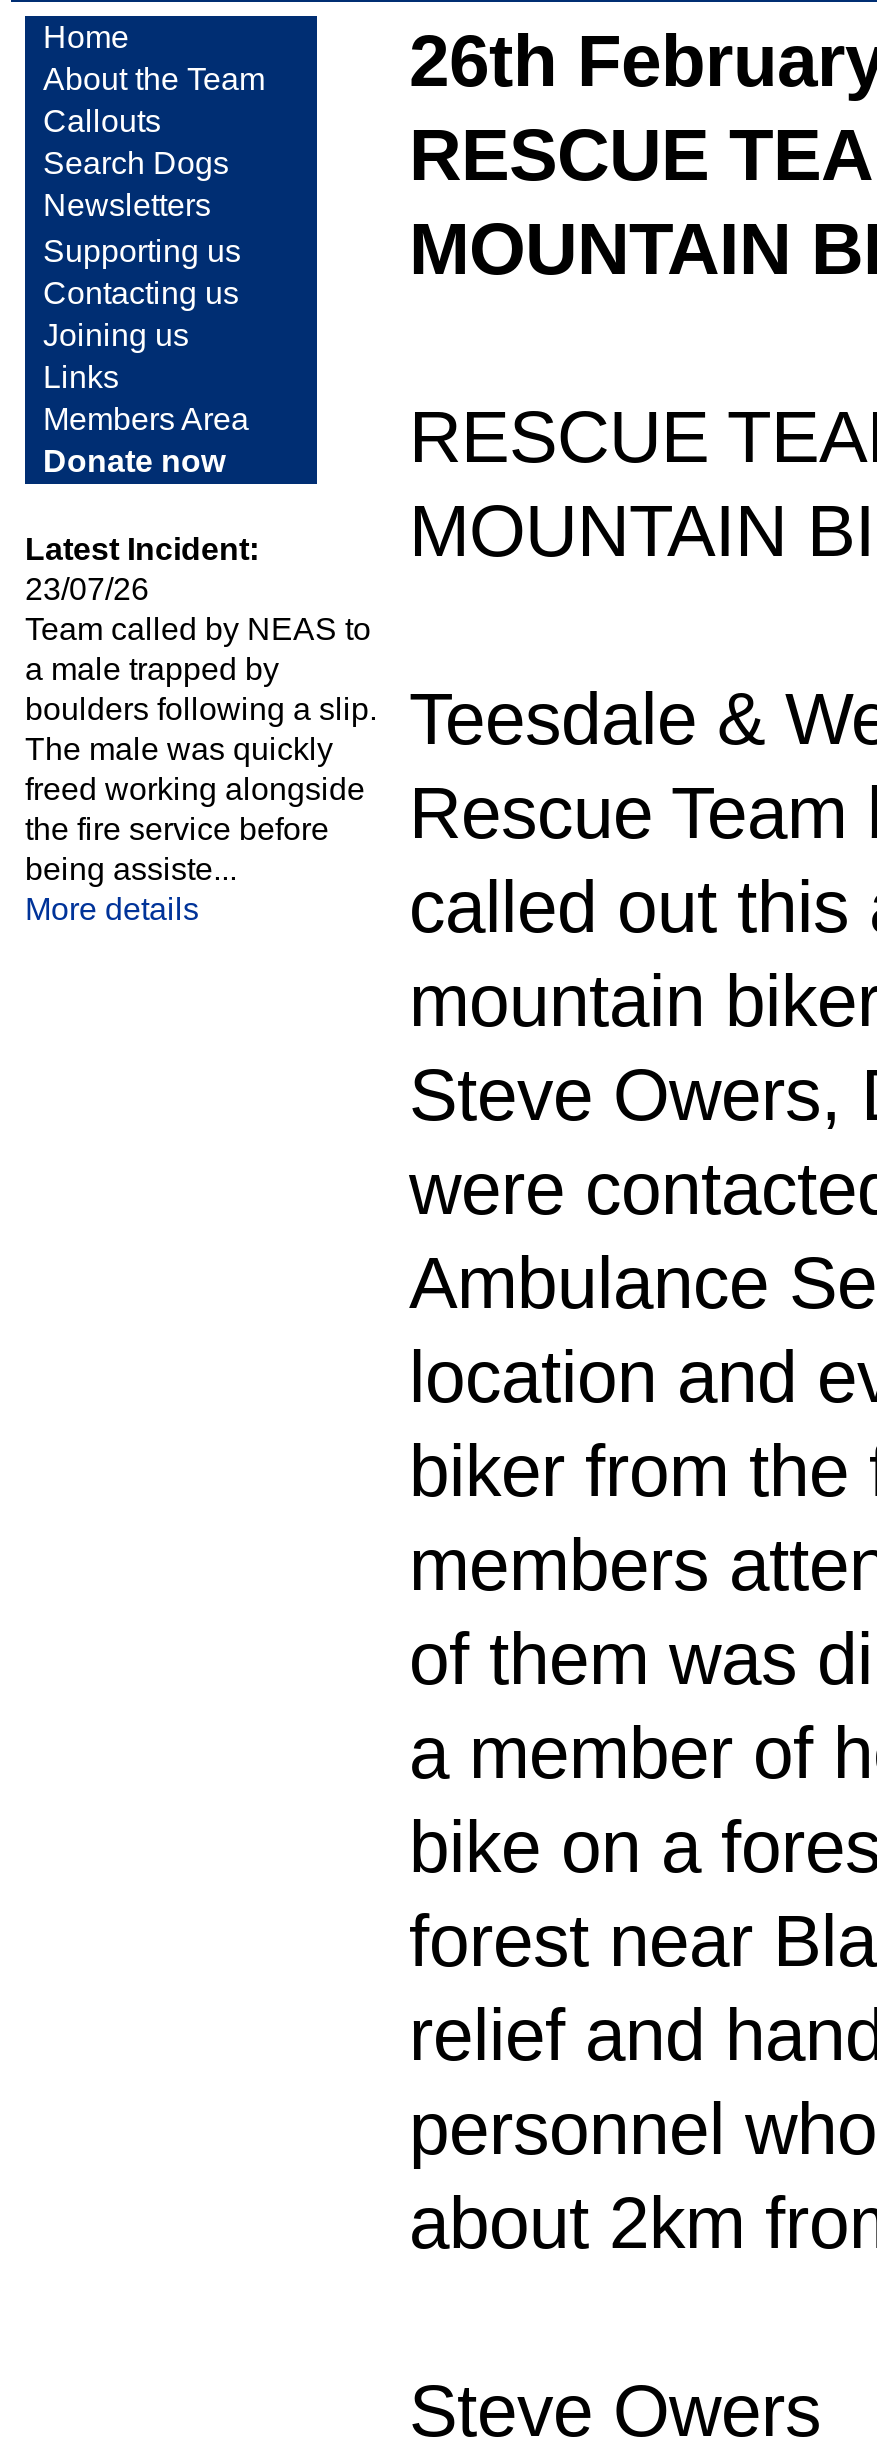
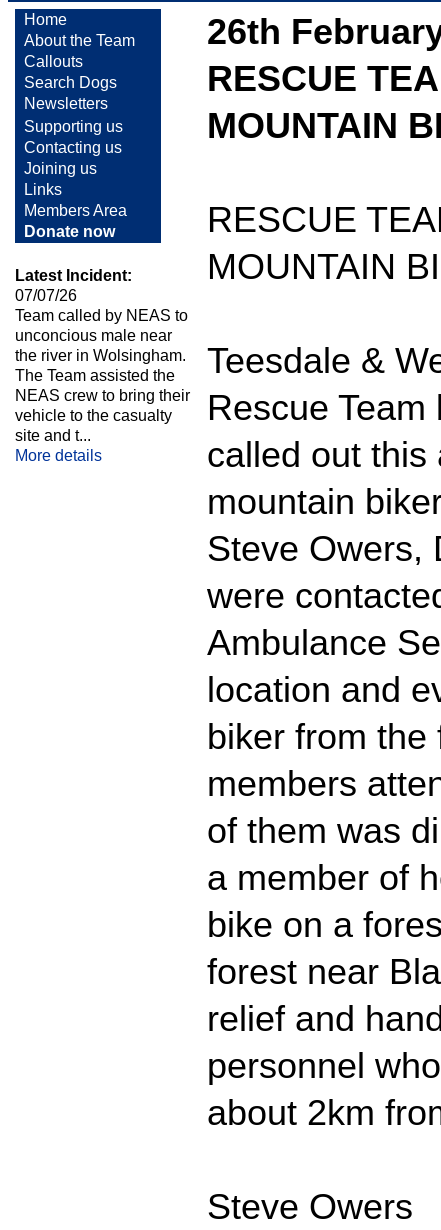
- 23/07/26
+ 07/07/26

- a male trapped by
- boulders following a slip.
- The male was quickly
- freed working alongside
- the fire service before
- being assiste...
+ unconcious male near
+ the river in Wolsingham.
+ The Team assisted the
+ NEAS crew to bring their
+ vehicle to the casualty
+ site and t...
